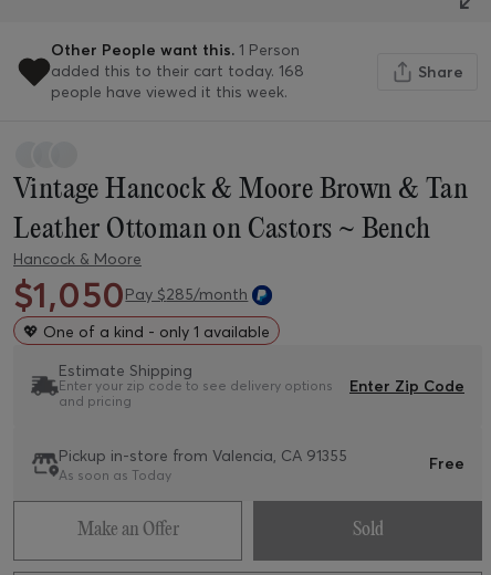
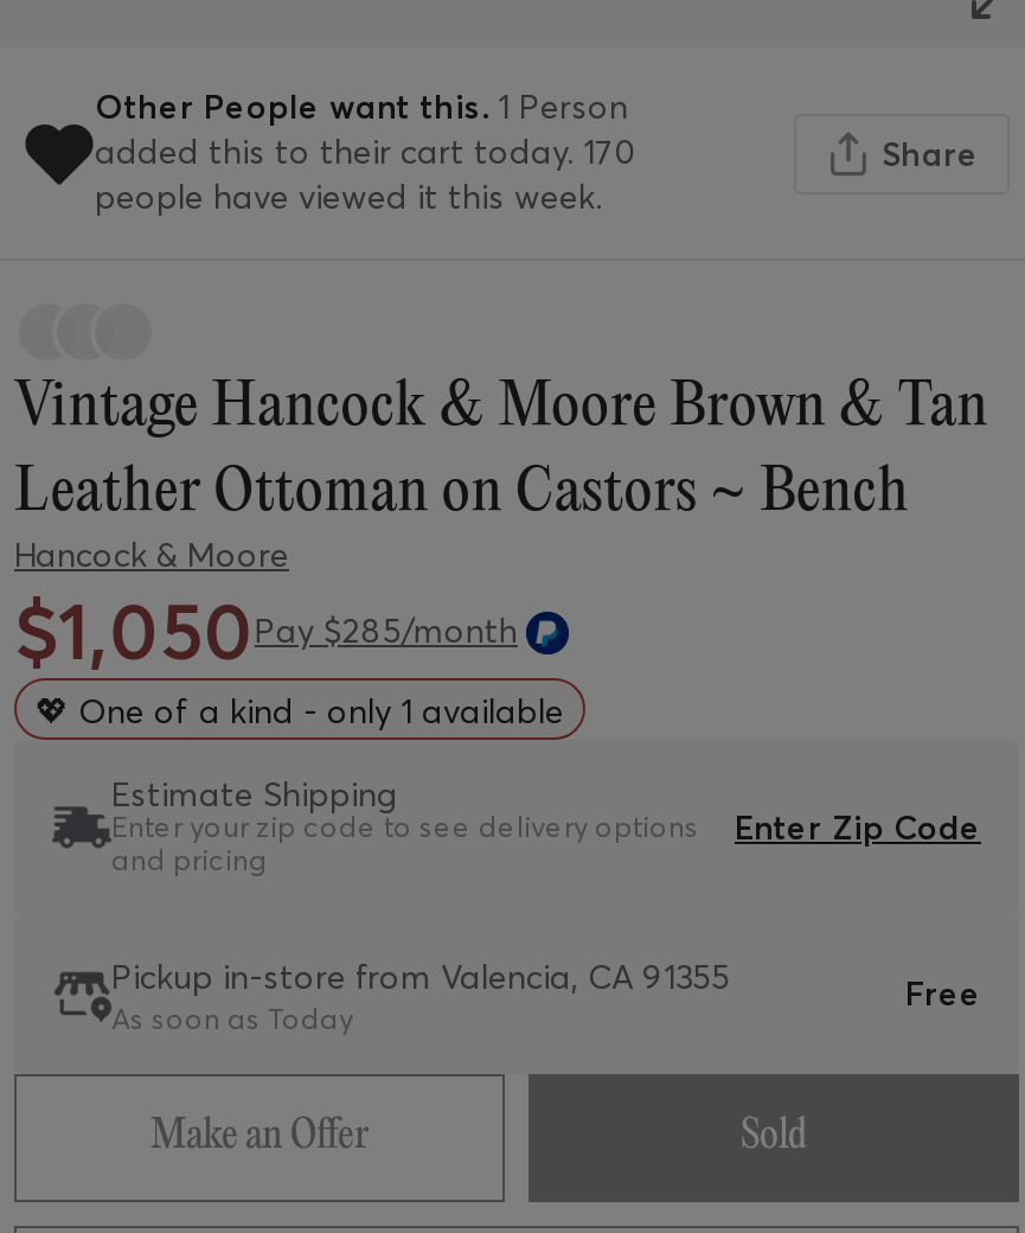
- added this to their cart today. 168
+ added this to their cart today. 170
